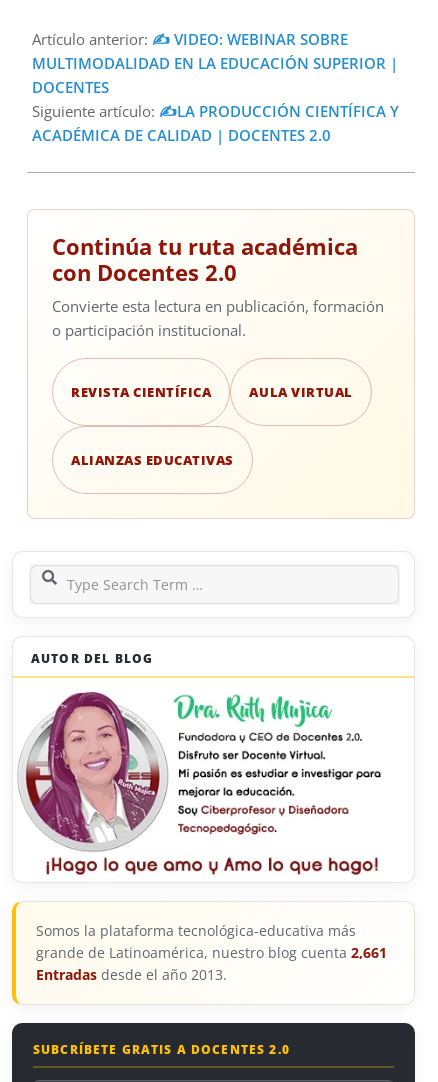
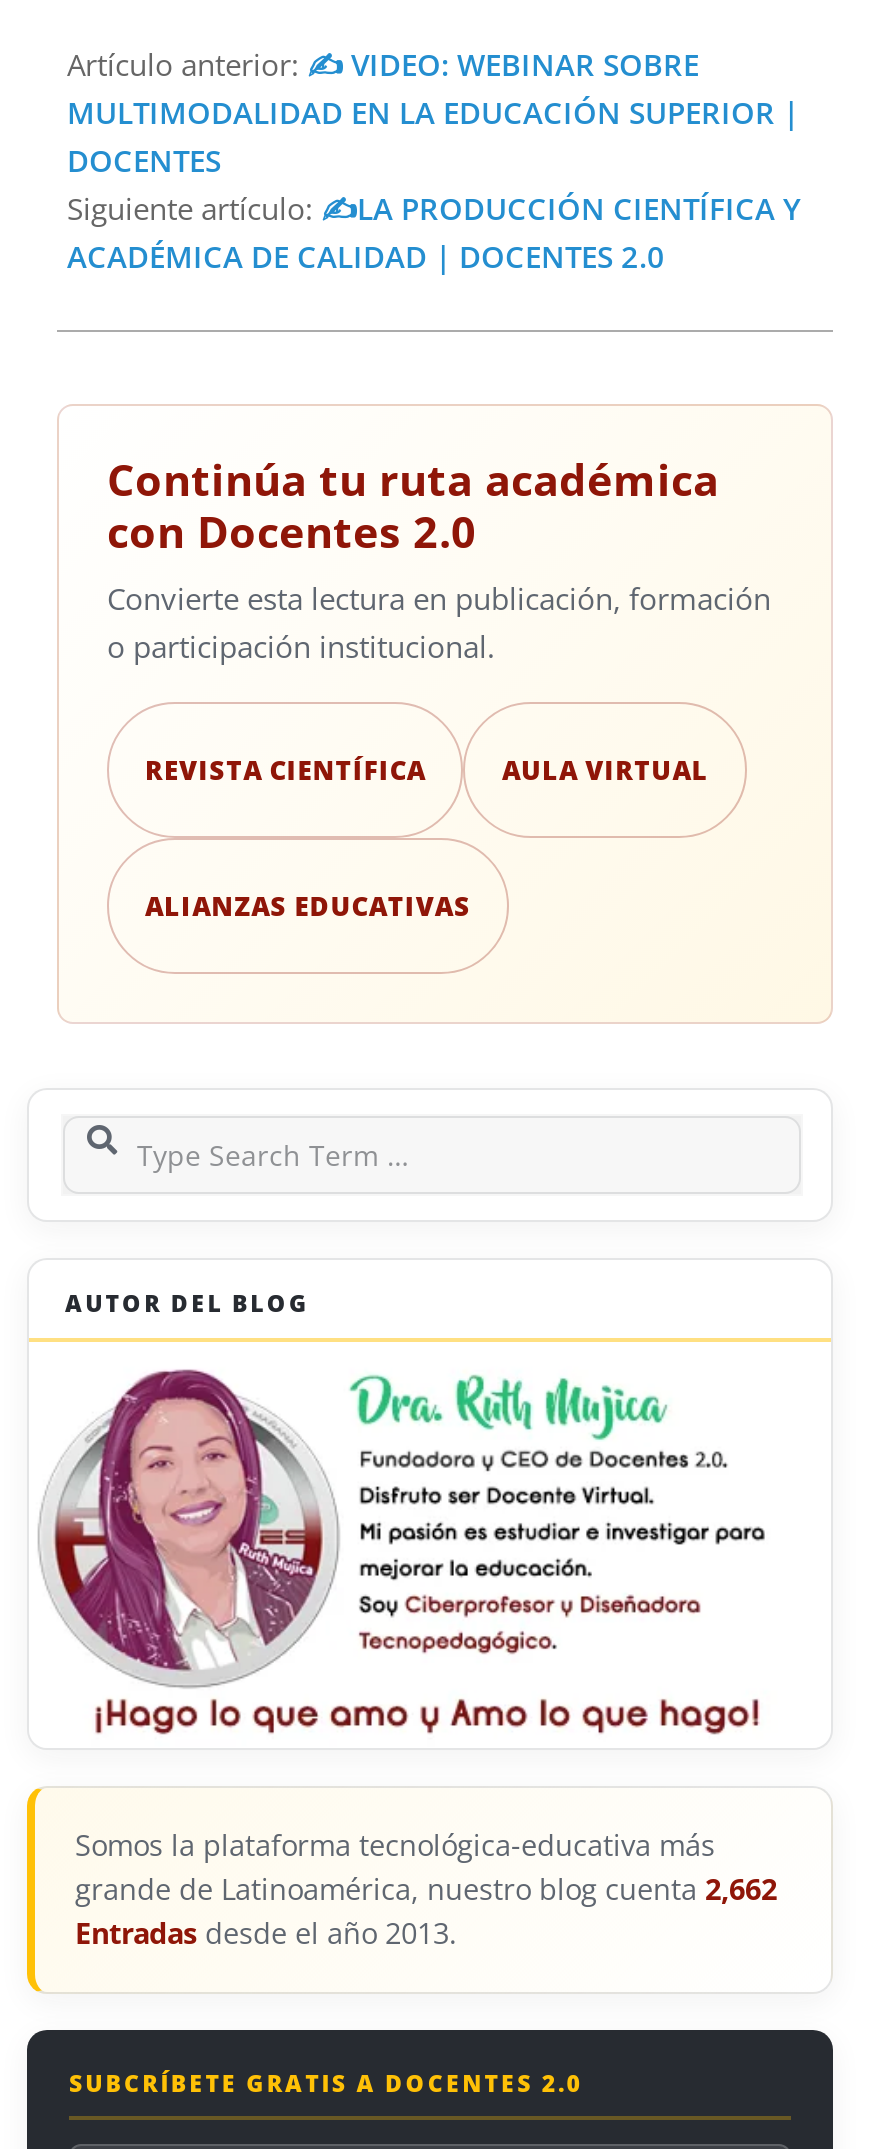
- grande de Latinoamérica, nuestro blog cuenta 2,661
+ grande de Latinoamérica, nuestro blog cuenta 2,662
